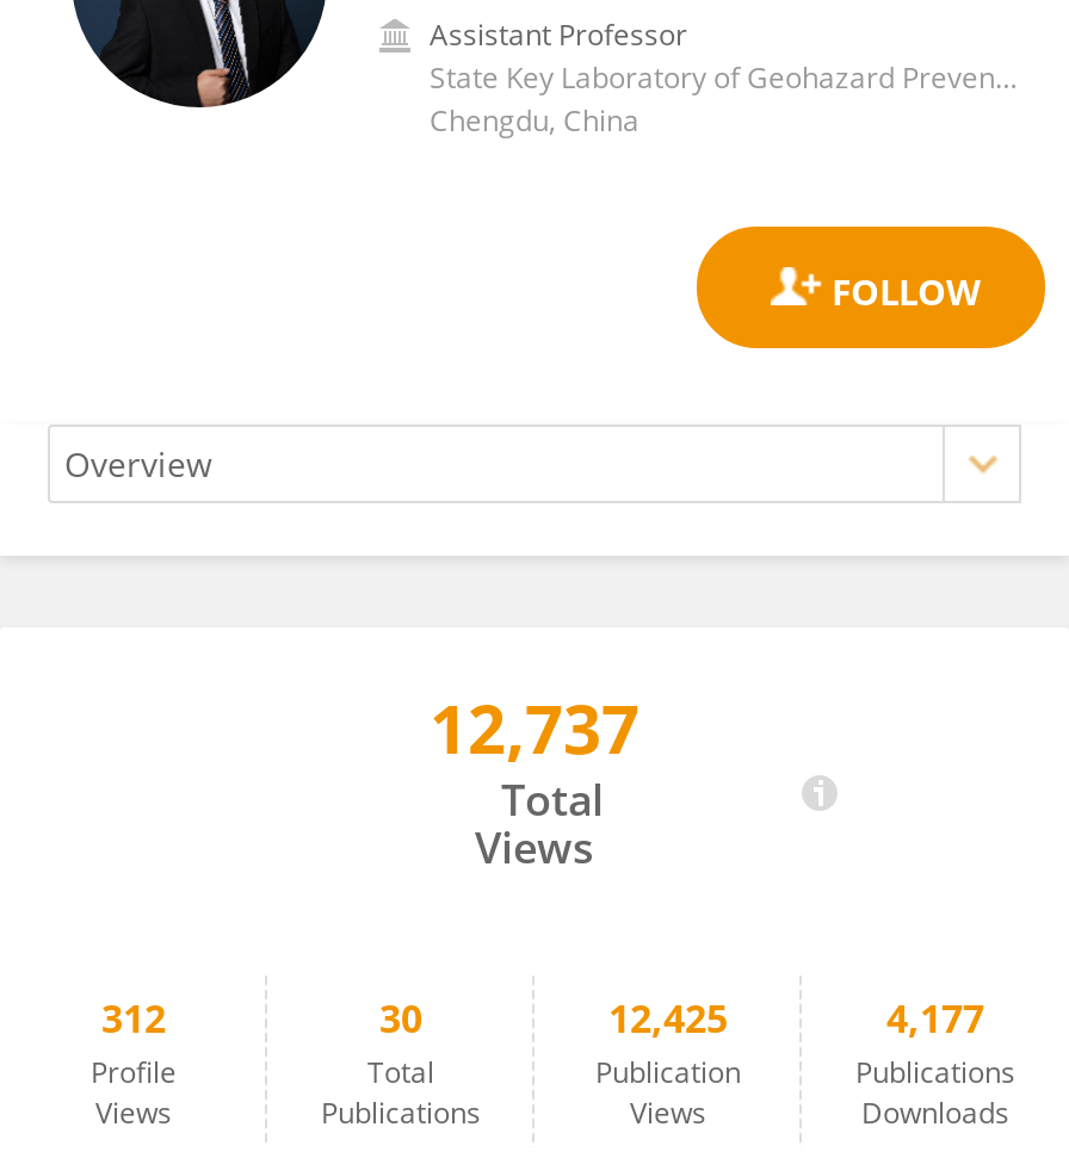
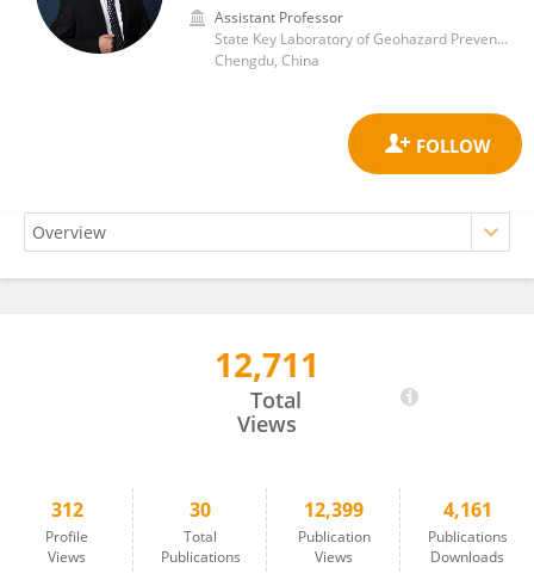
- 12,737
+ 12,711

- 12,425
+ 12,399

- 4,177
+ 4,161
